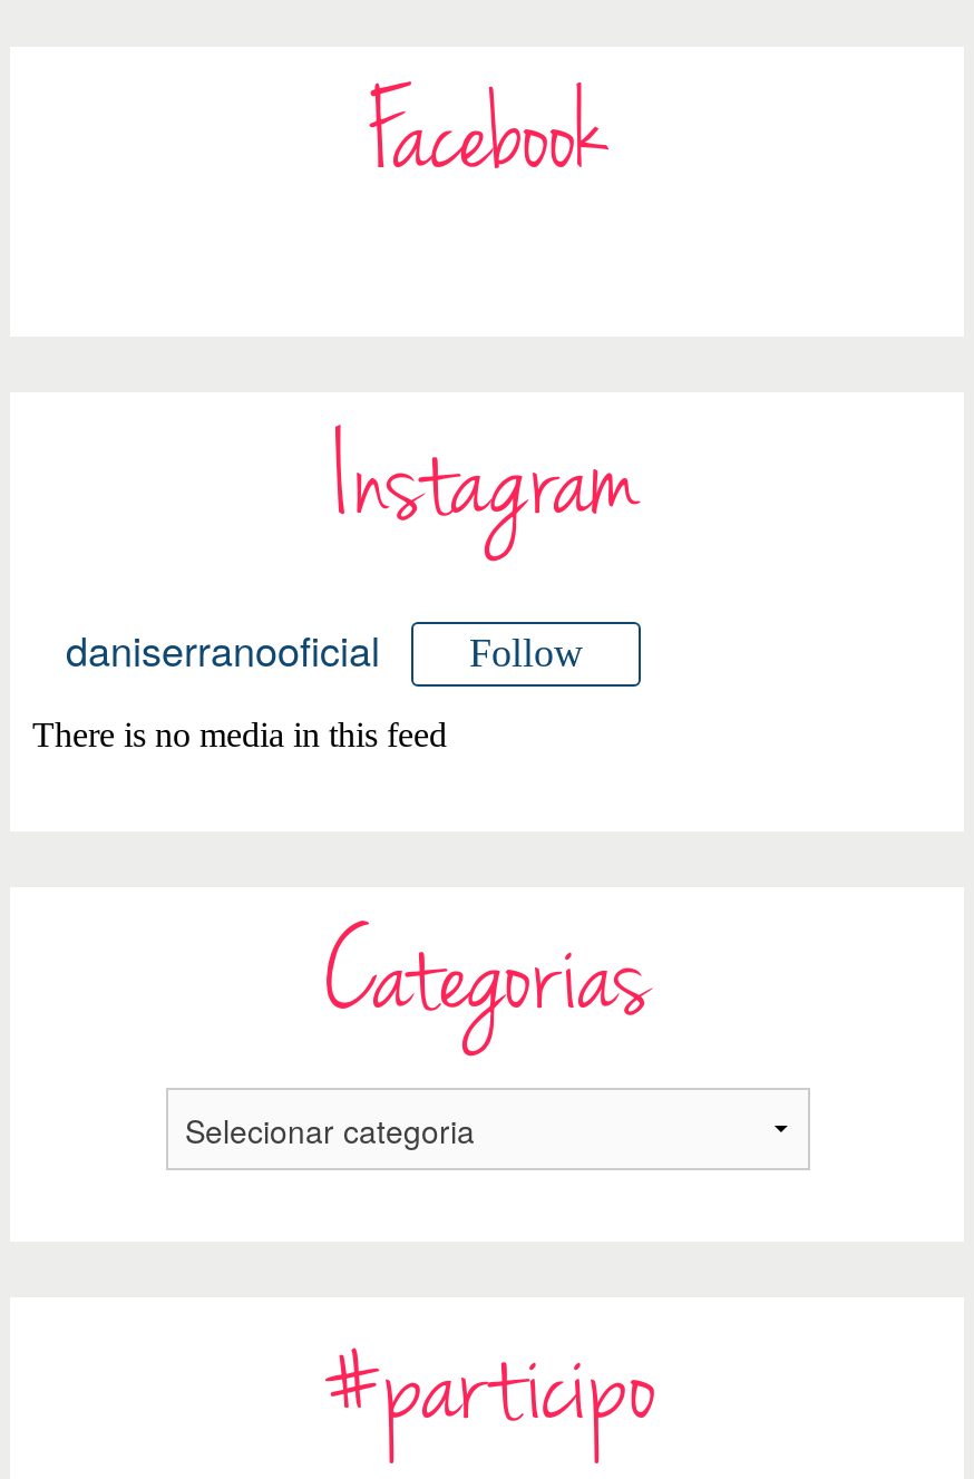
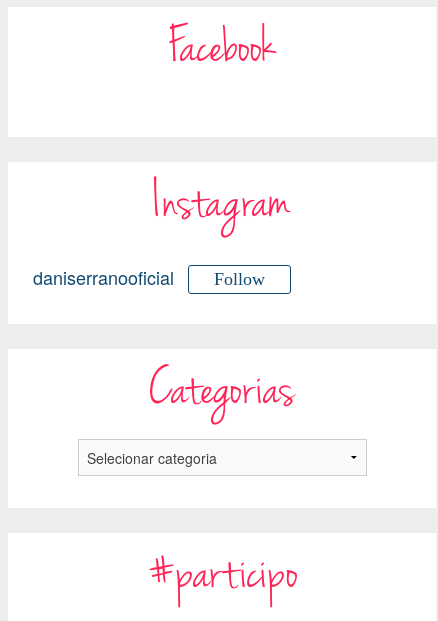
- There is no media in this feed
